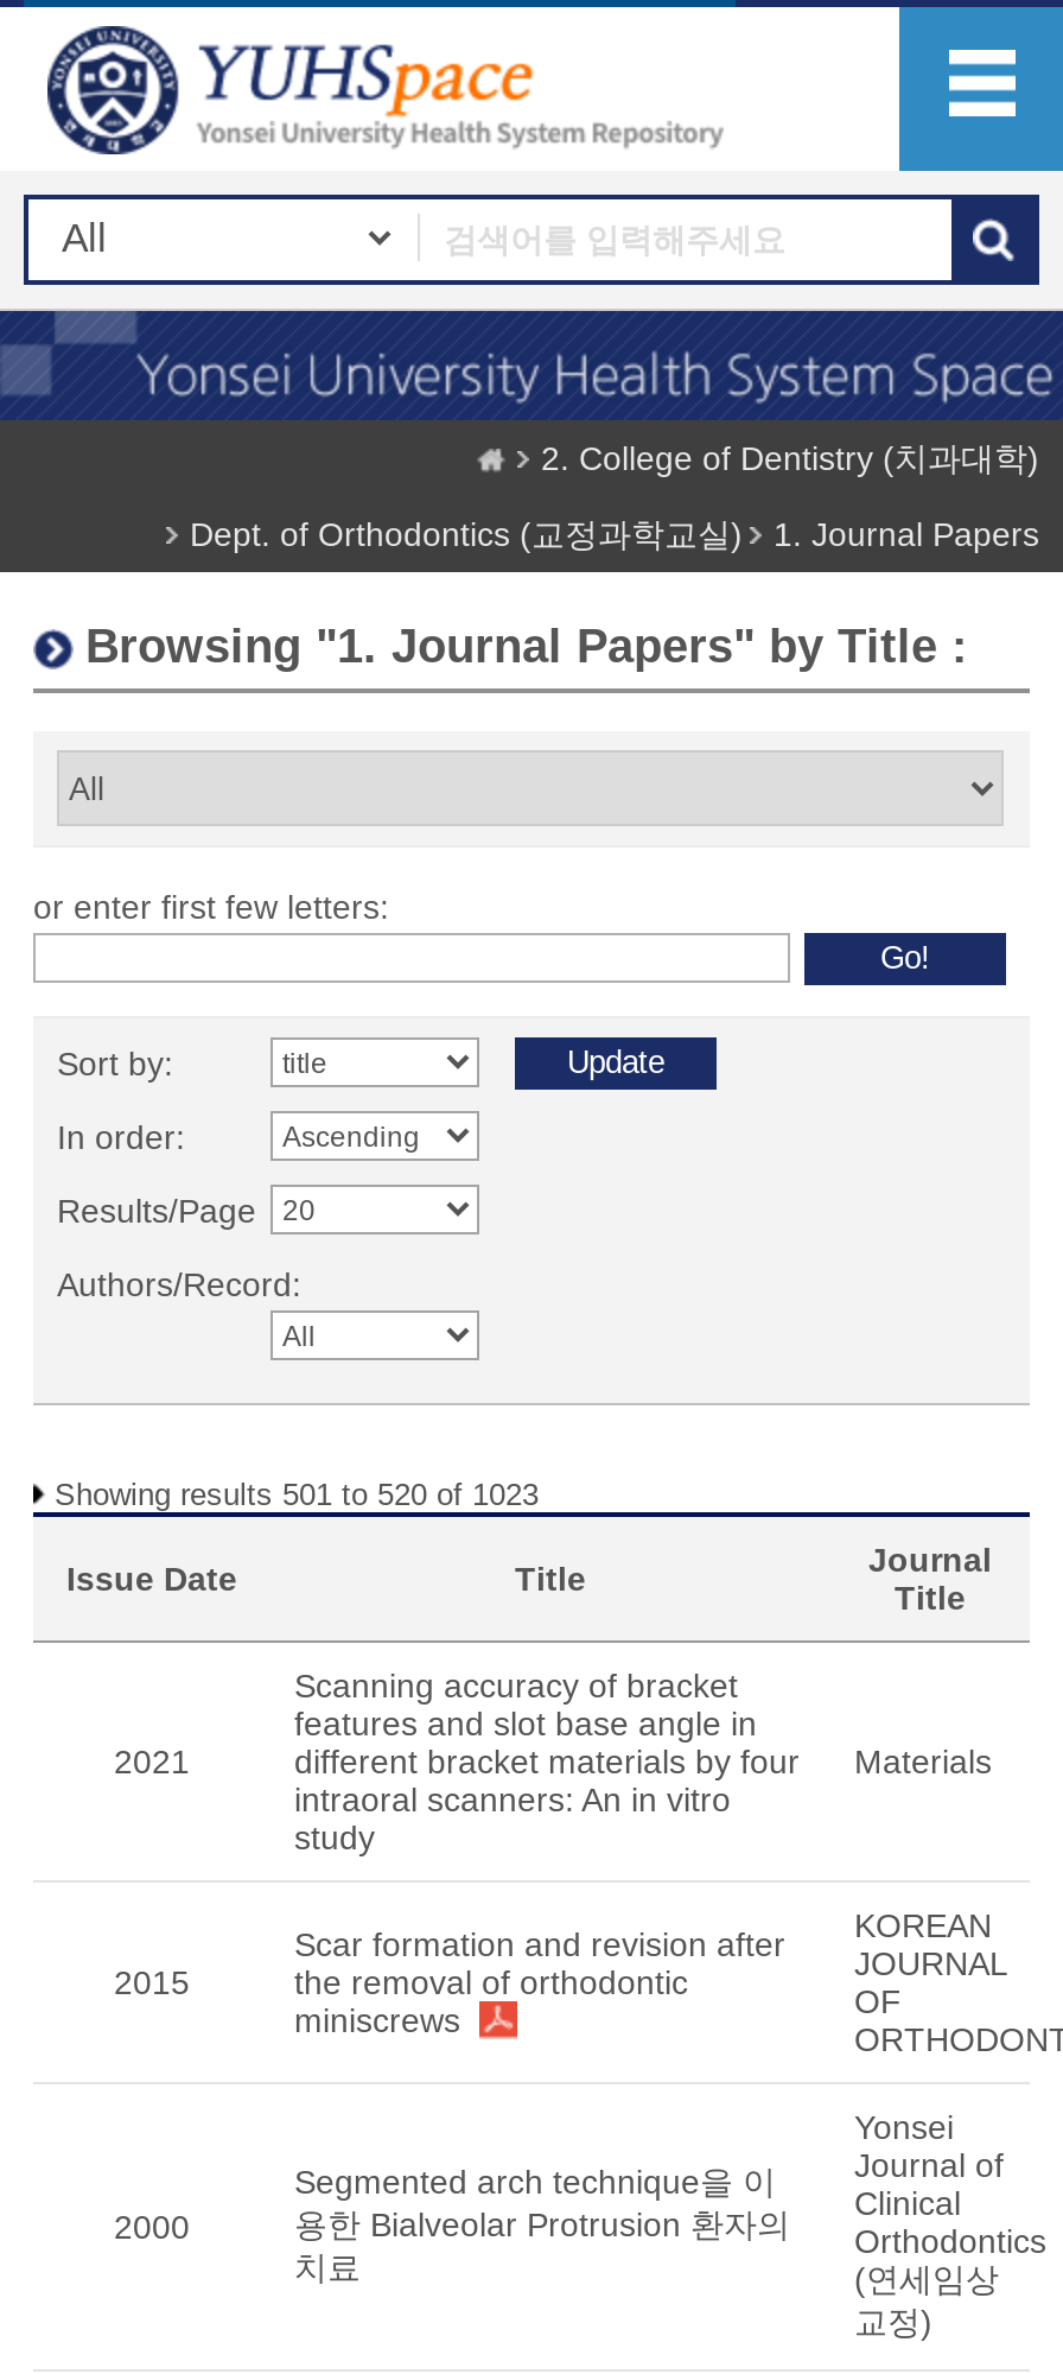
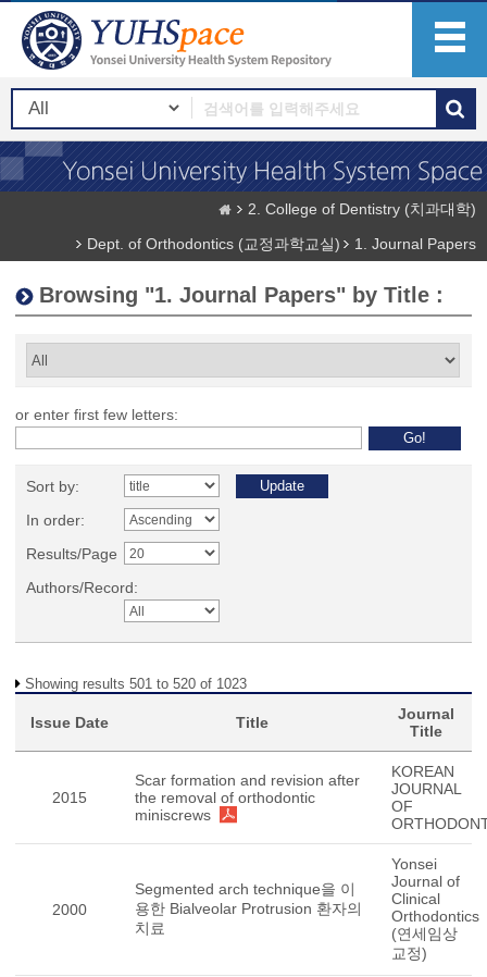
- Scanning accuracy of bracket
- features and slot base angle in
- different bracket materials by four
- intraoral scanners: An in vitro
- study

- 2021

- Materials
